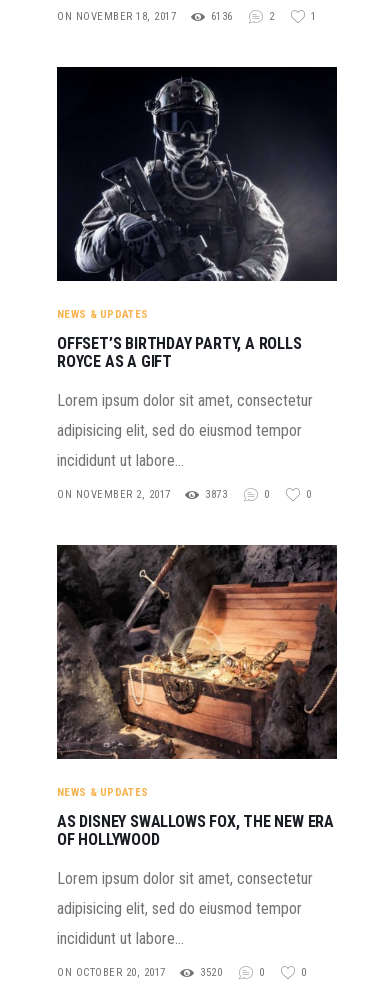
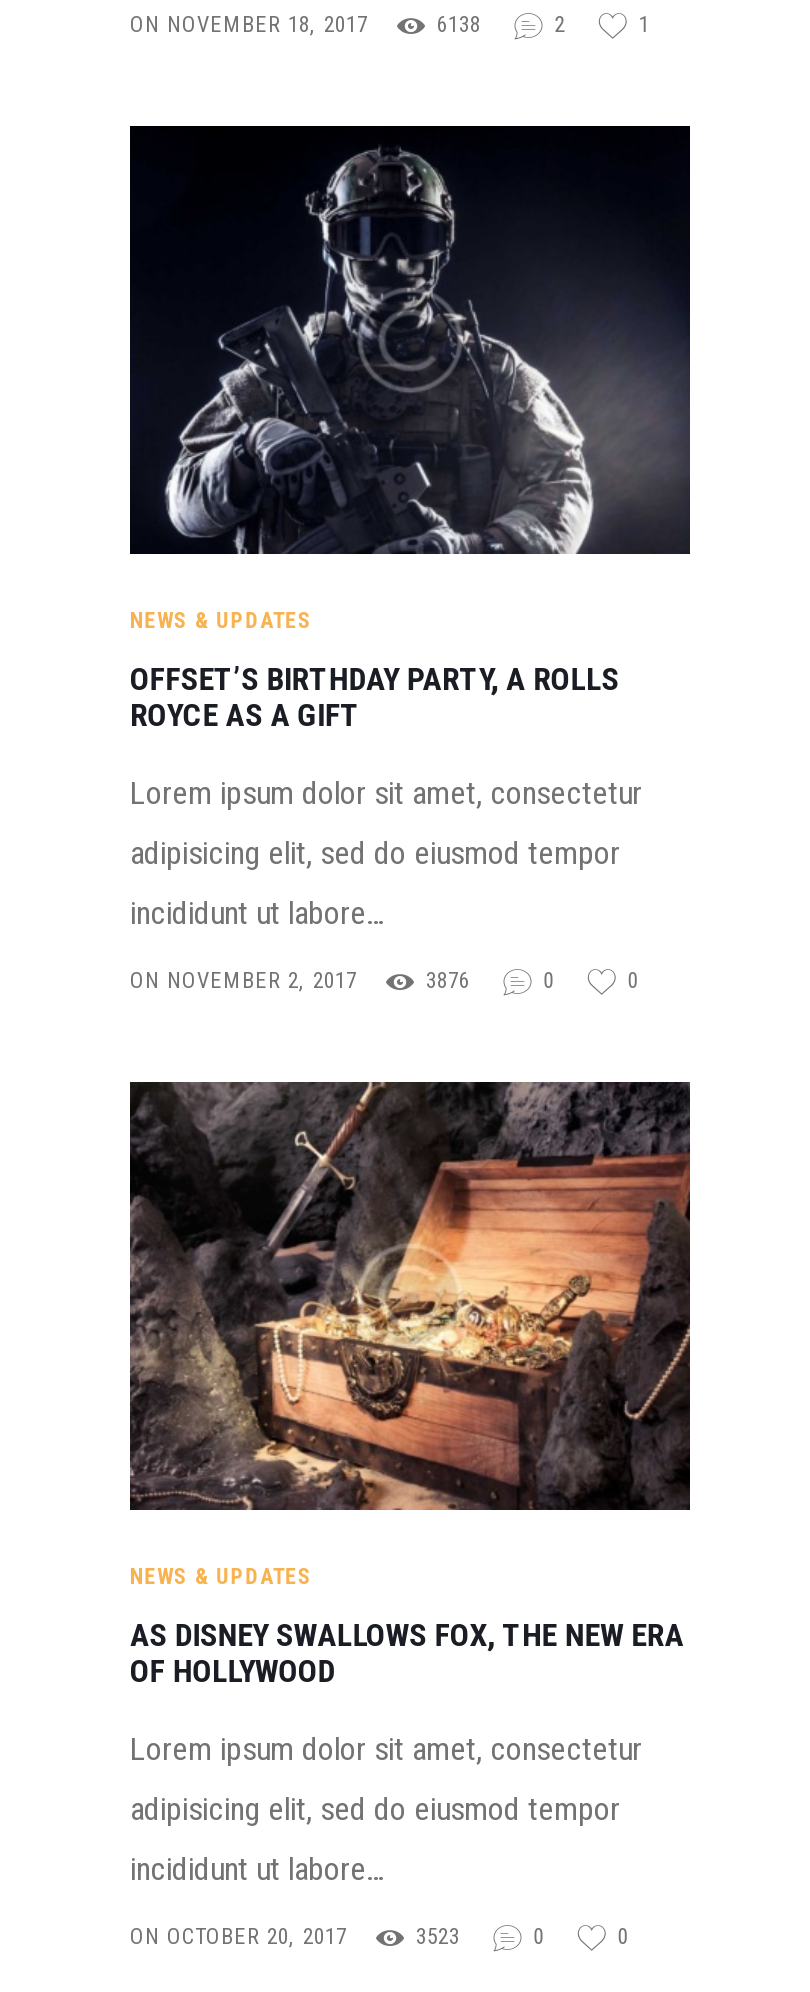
- 6136
+ 6138

- 3873
+ 3876

- 3520
+ 3523
